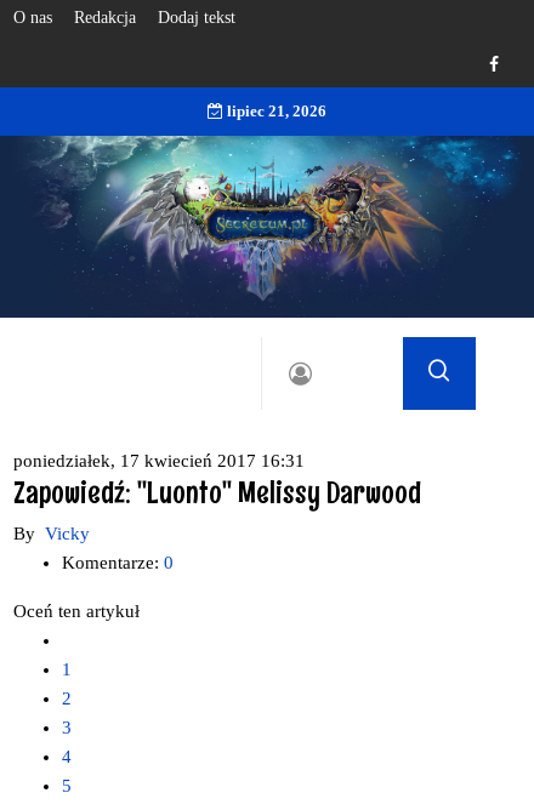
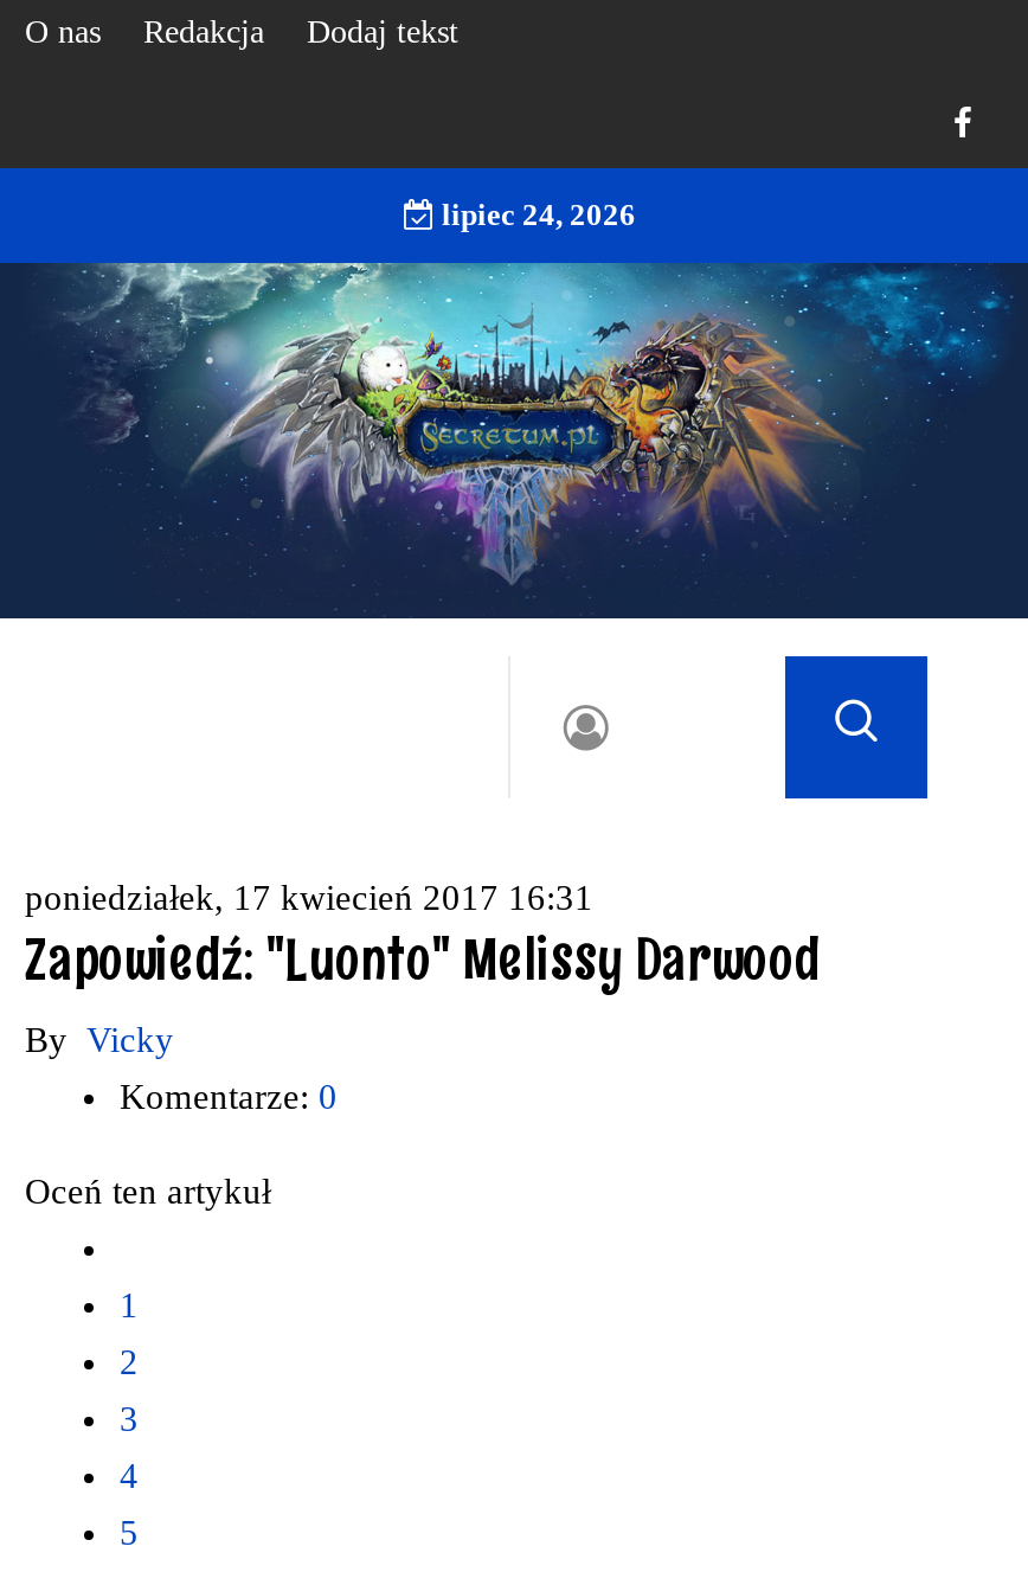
- lipiec 21, 2026
+ lipiec 24, 2026
